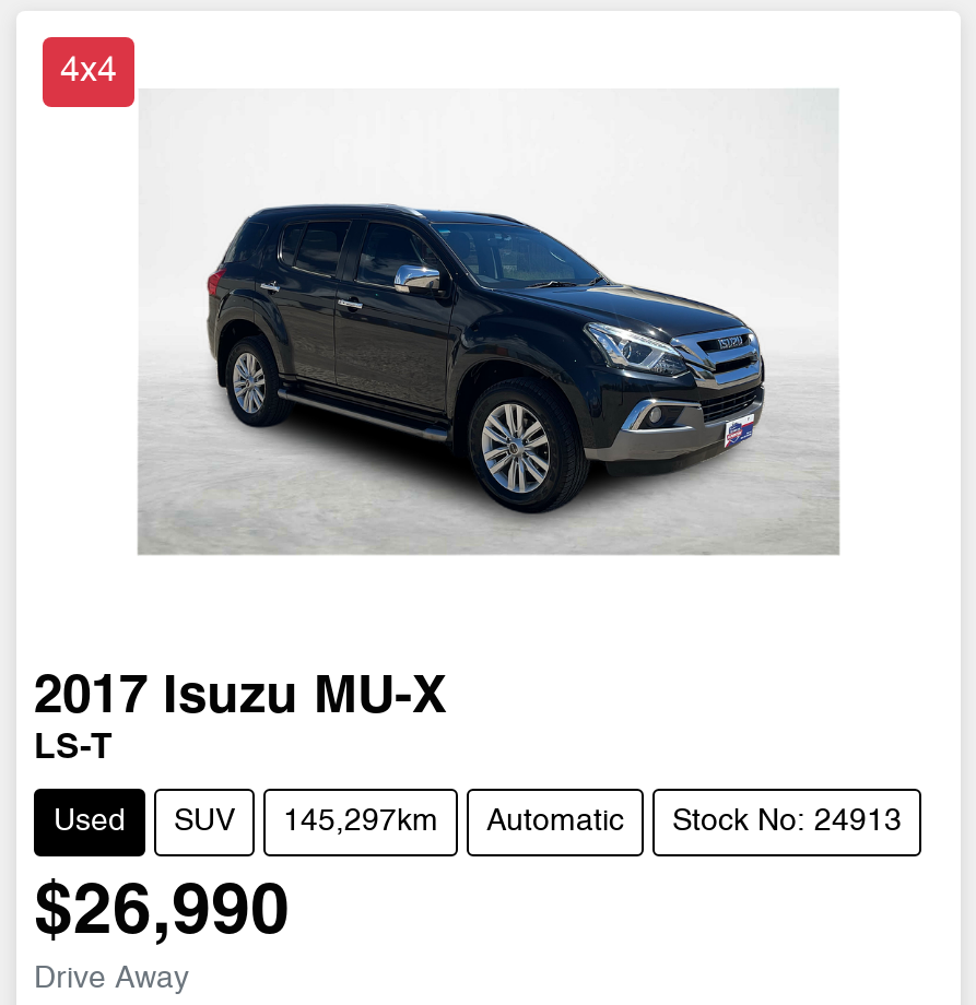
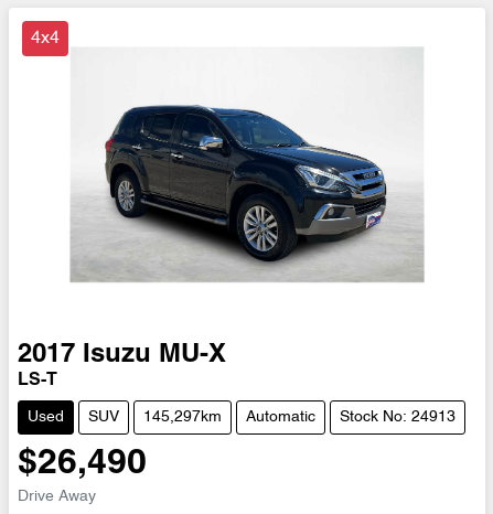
- $26,990
+ $26,490
